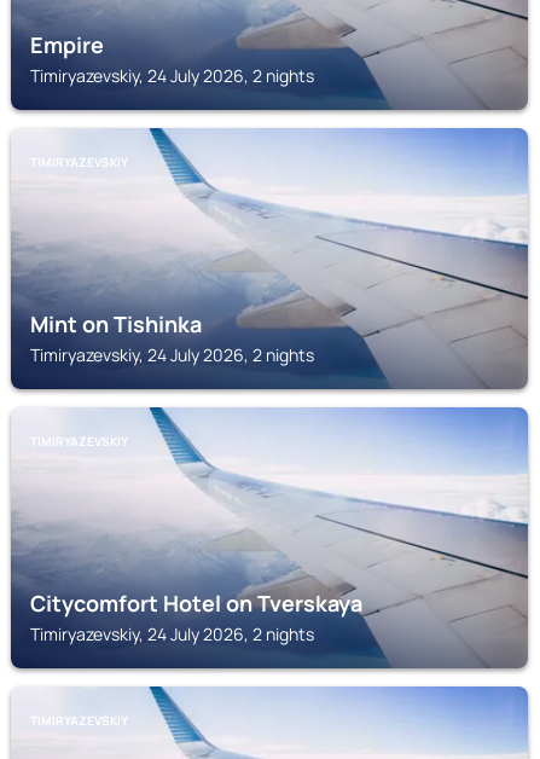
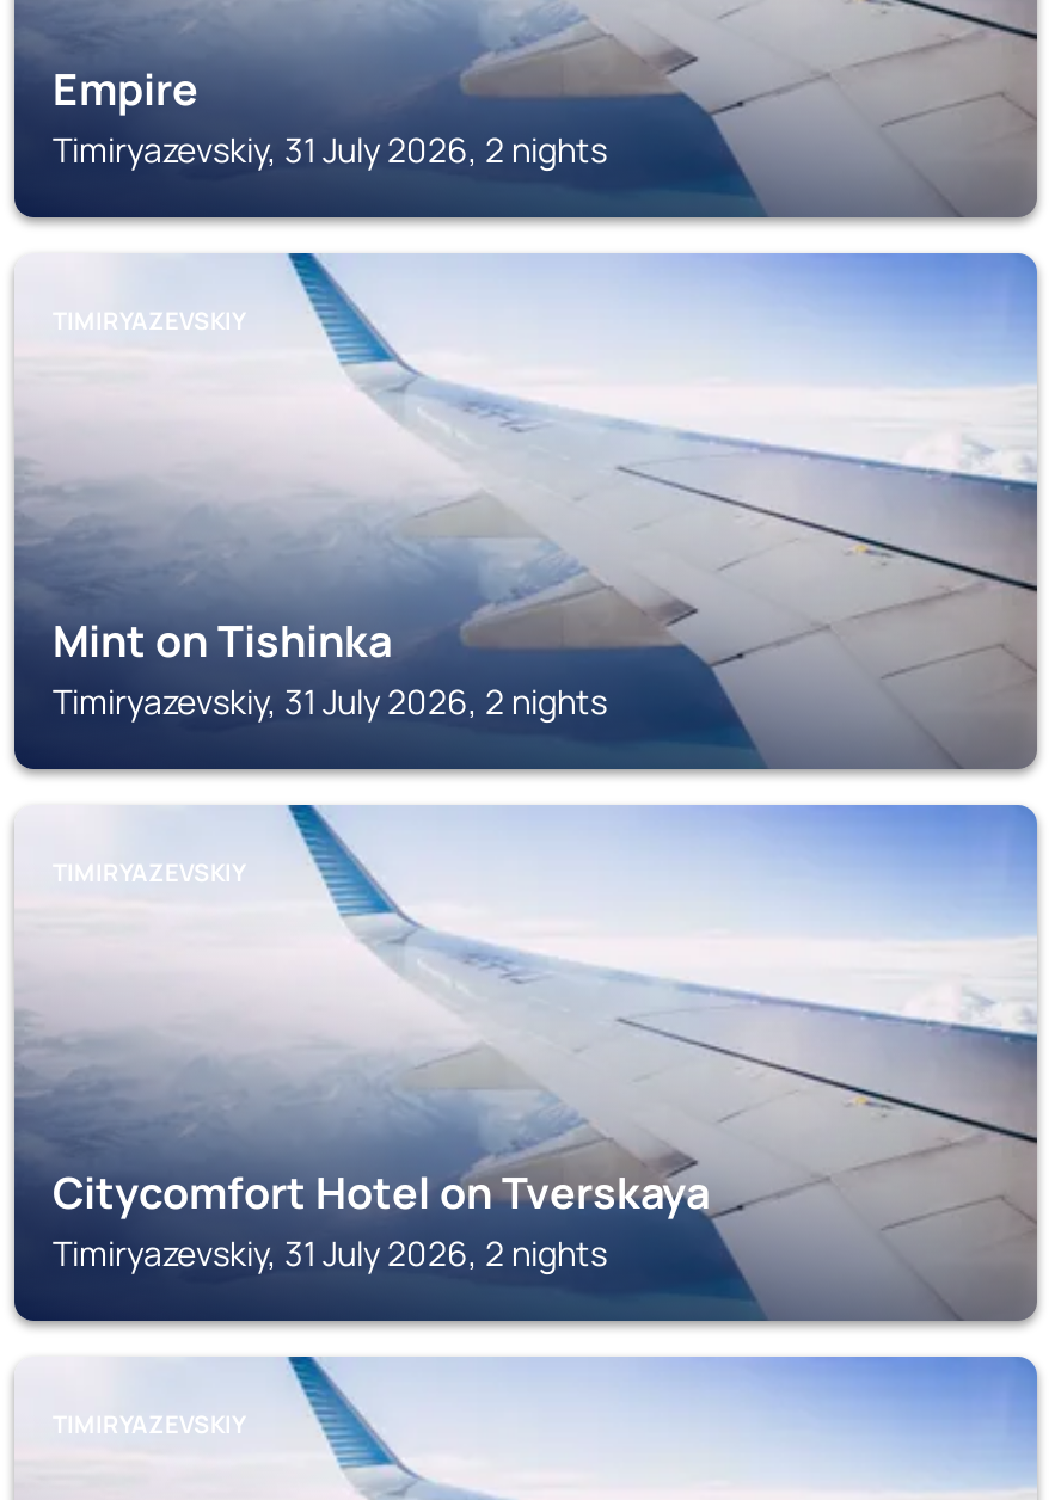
- Timiryazevskiy, 24 July 2026, 2 nights
+ Timiryazevskiy, 31 July 2026, 2 nights

- Timiryazevskiy, 24 July 2026, 2 nights
+ Timiryazevskiy, 31 July 2026, 2 nights

- Timiryazevskiy, 24 July 2026, 2 nights
+ Timiryazevskiy, 31 July 2026, 2 nights
